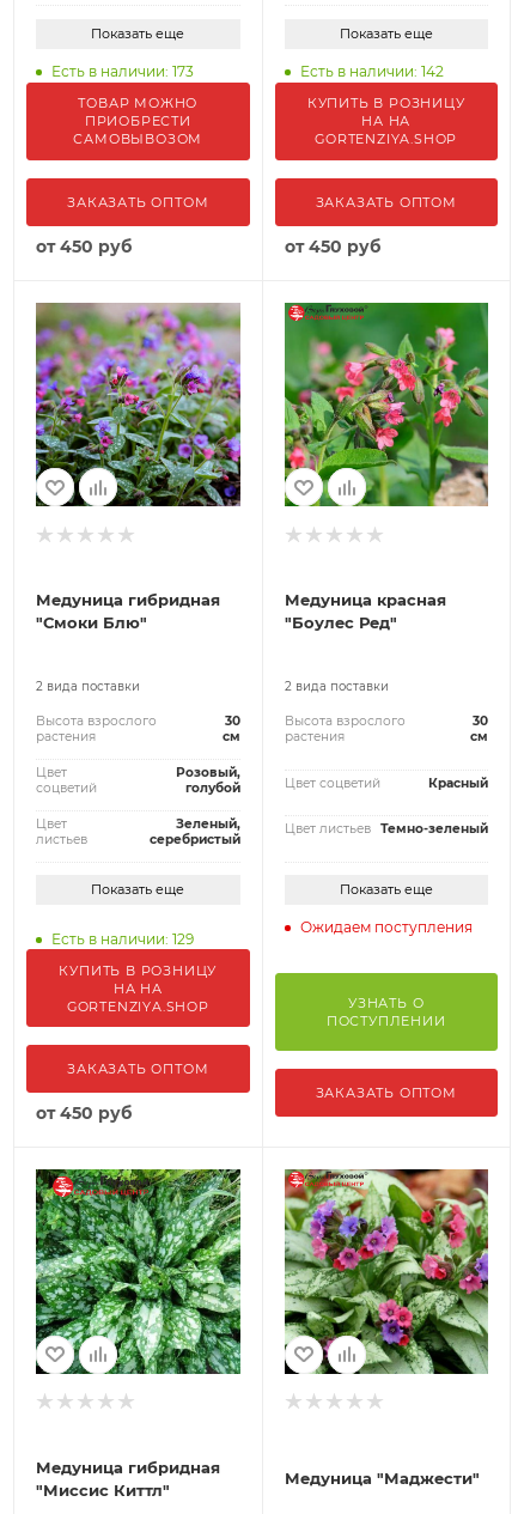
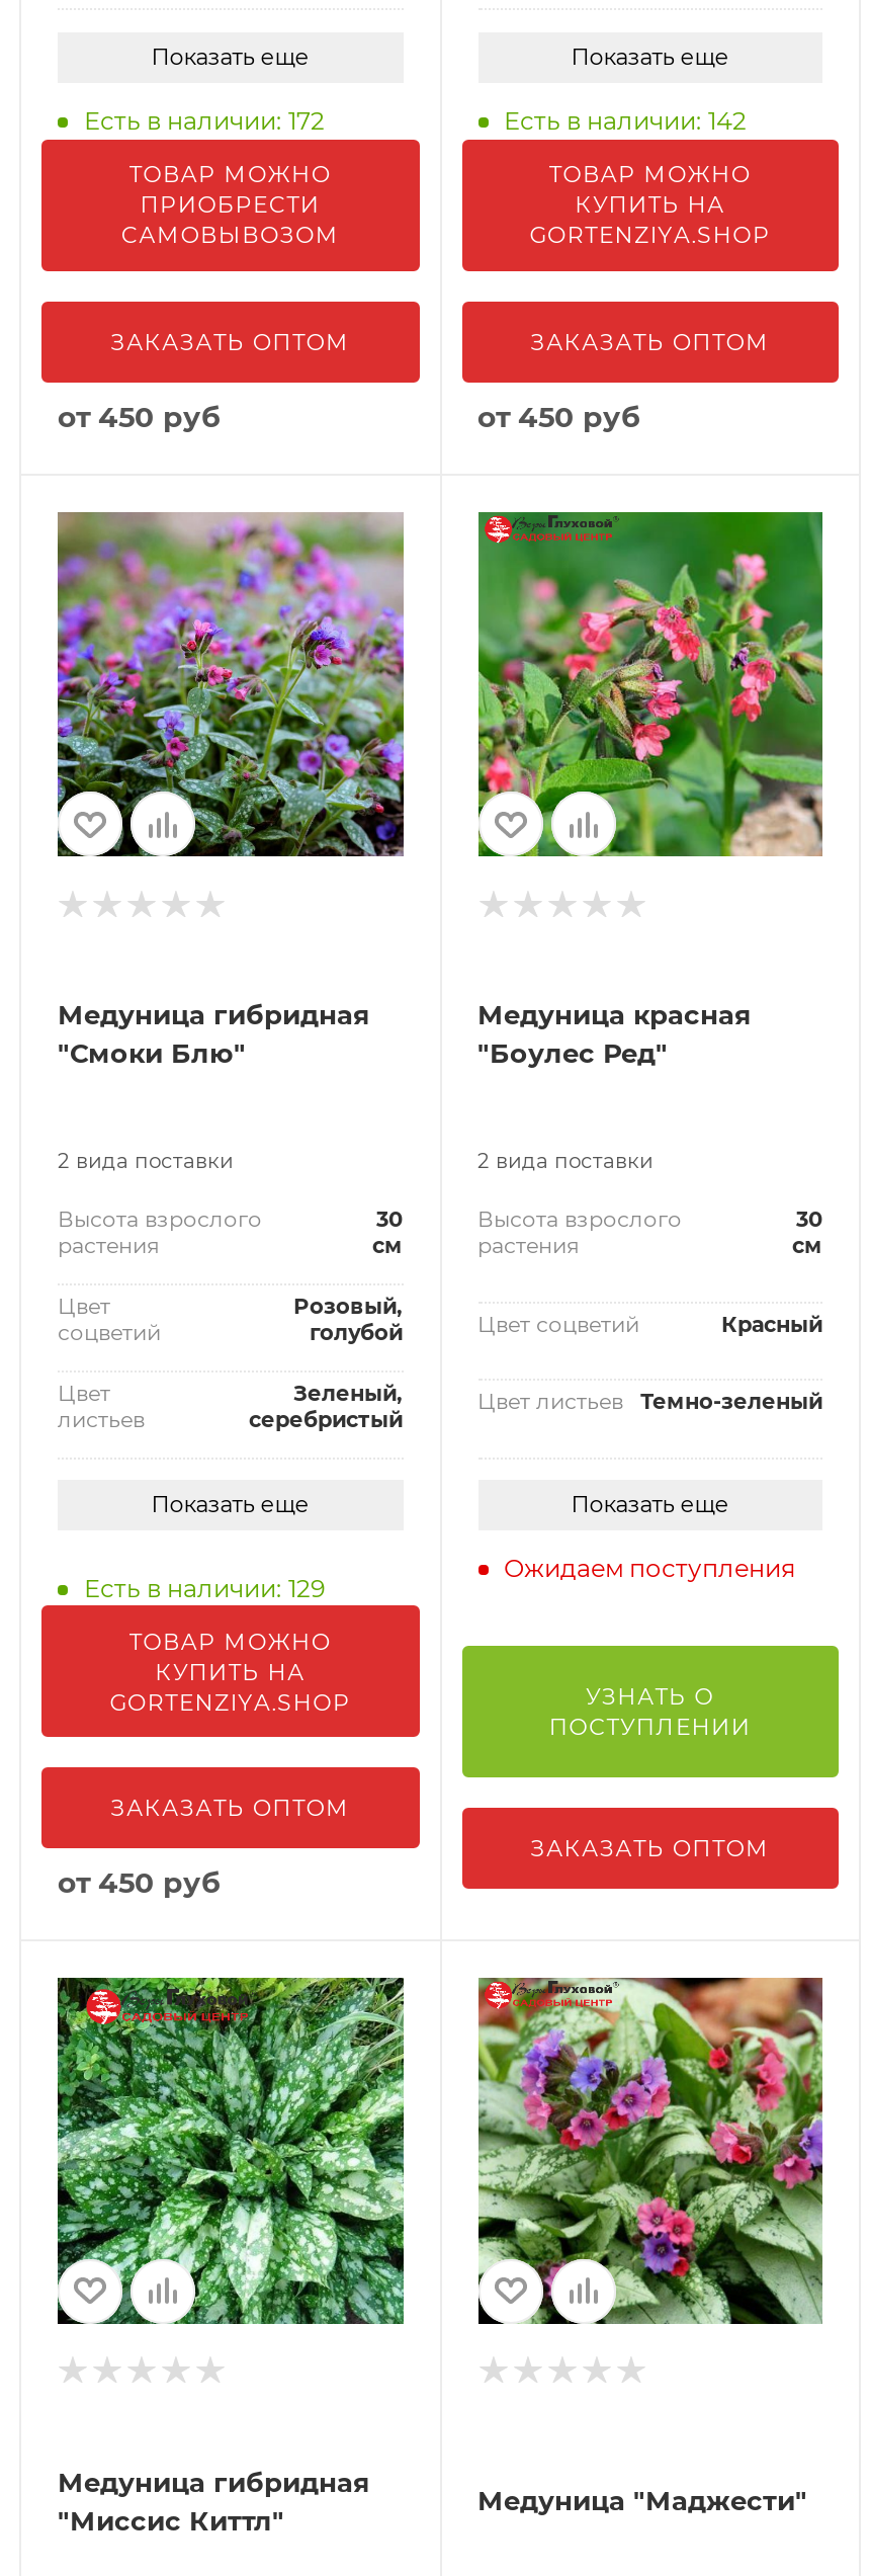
- Есть в наличии: 173
+ Есть в наличии: 172

- КУПИТЬ В РОЗНИЦУ
- НА НА
+ ТОВАР МОЖНО
+ КУПИТЬ НА

- КУПИТЬ В РОЗНИЦУ
- НА НА
+ ТОВАР МОЖНО
+ КУПИТЬ НА
